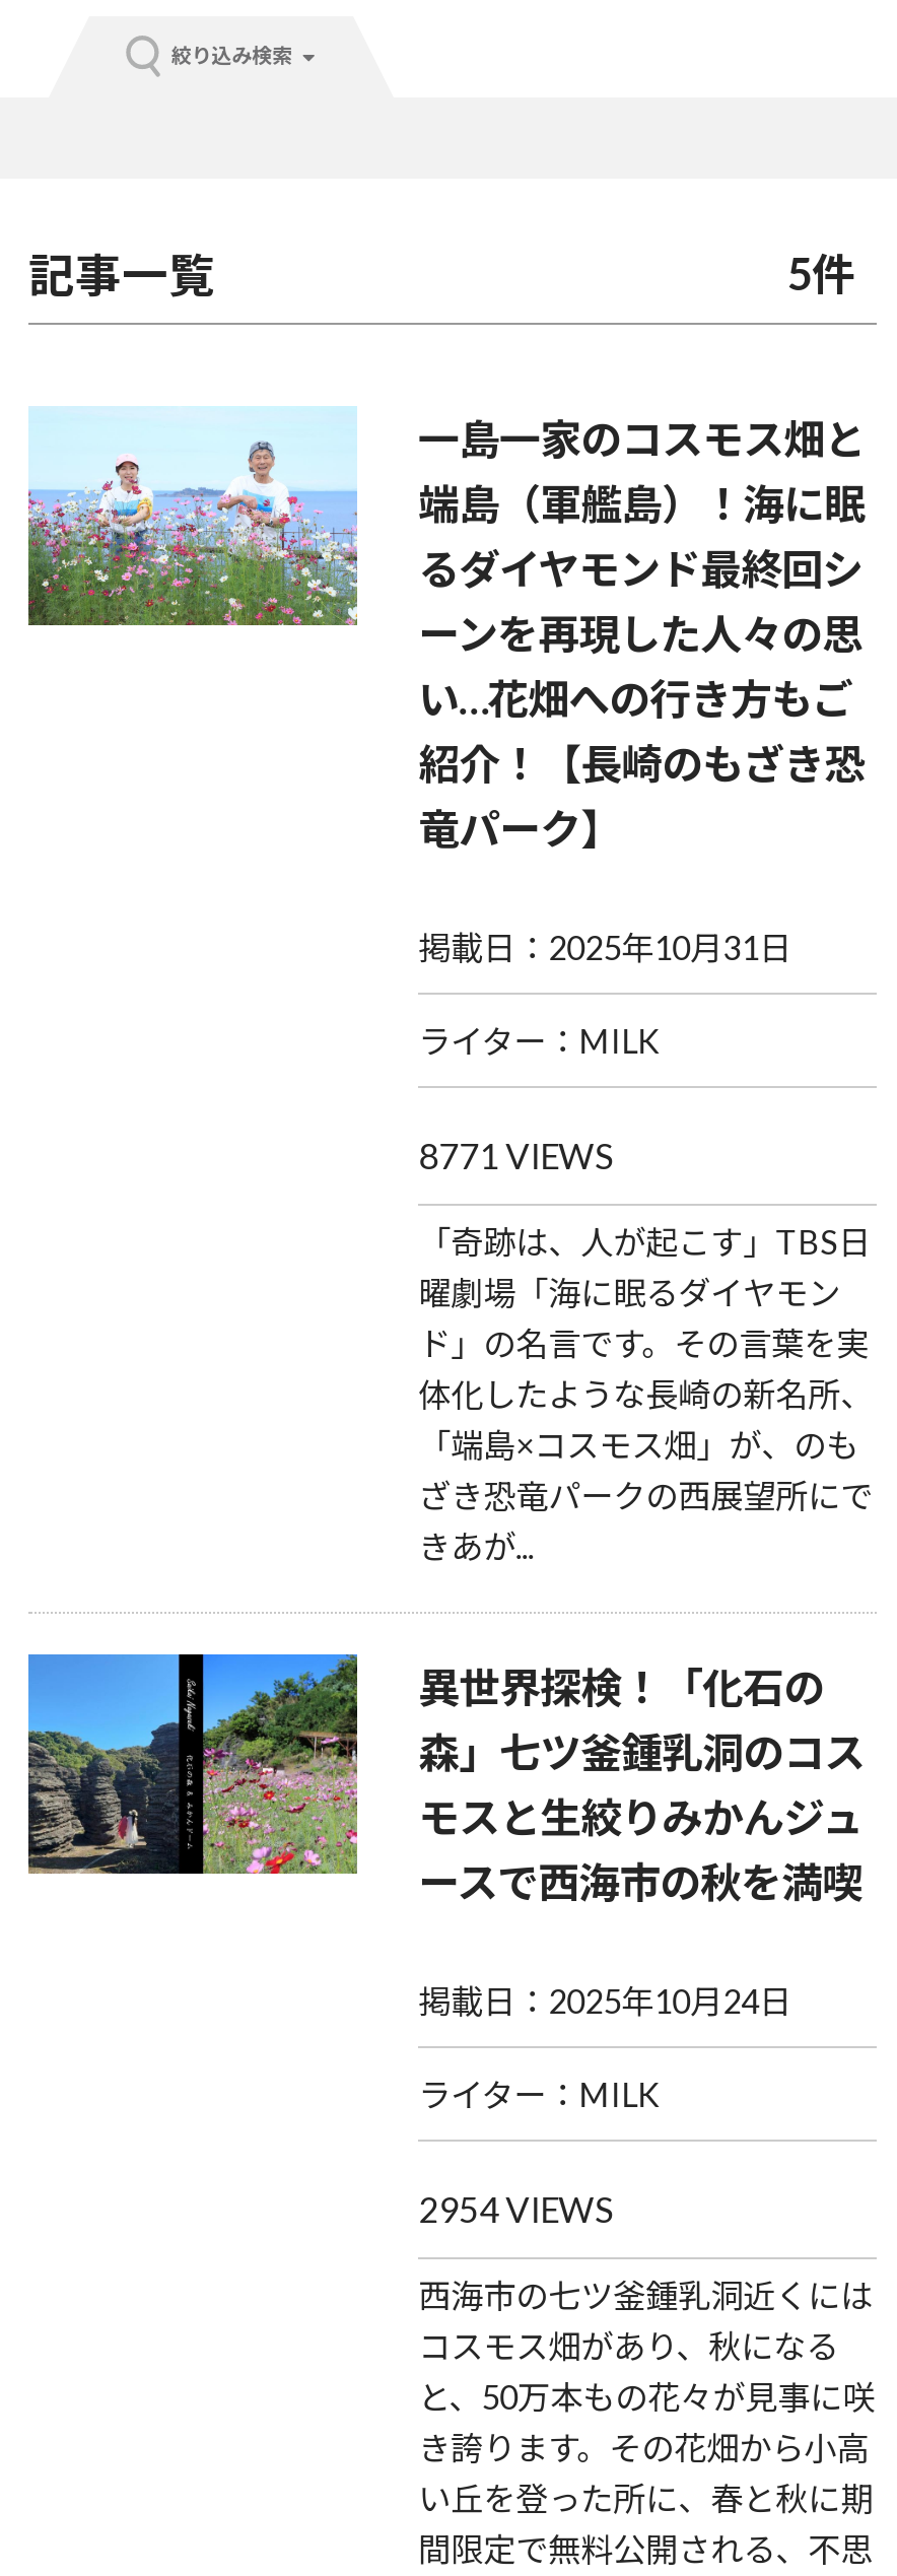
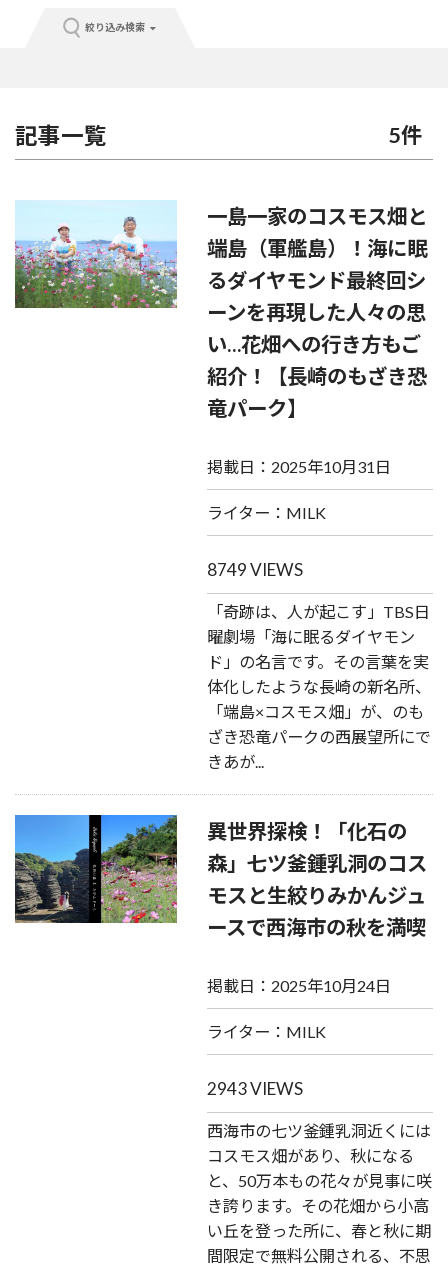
- 8771 VIEWS
+ 8749 VIEWS

- 2954 VIEWS
+ 2943 VIEWS
